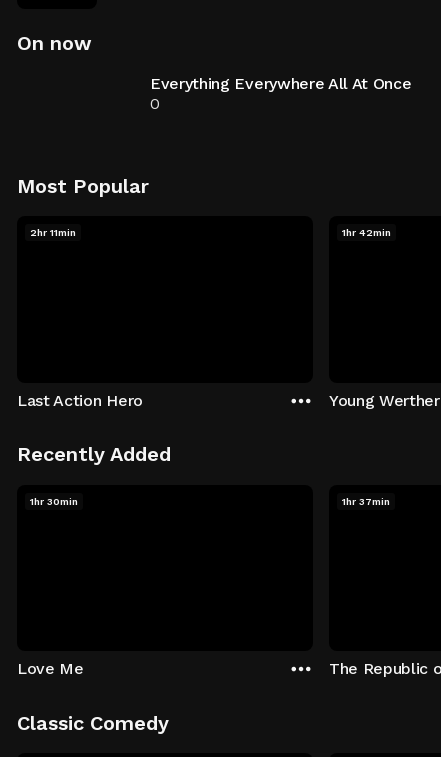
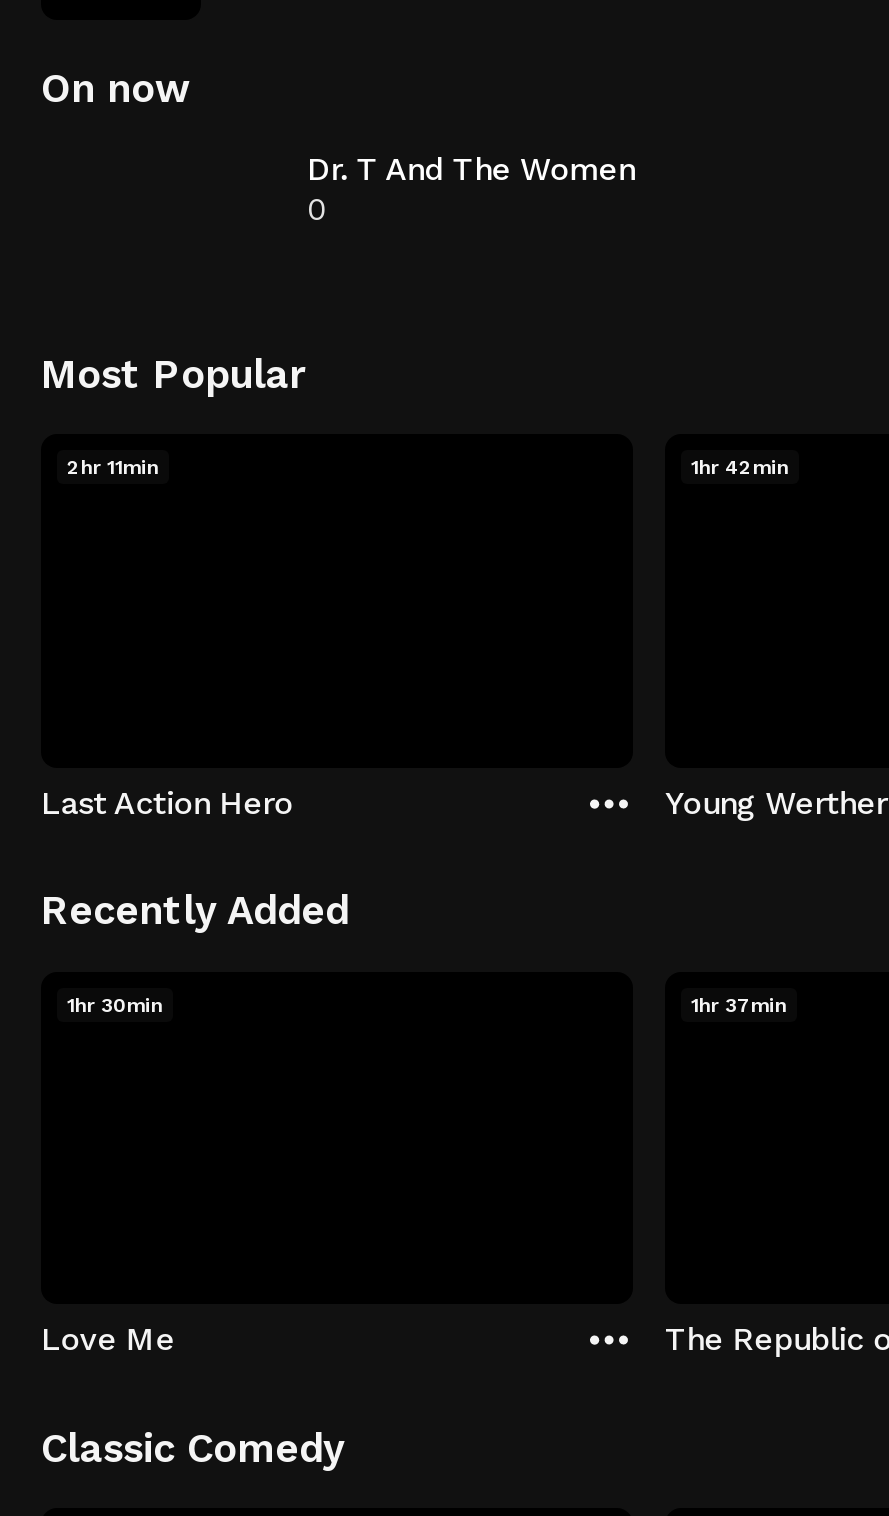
- Everything Everywhere All At Once
+ Dr. T And The Women
